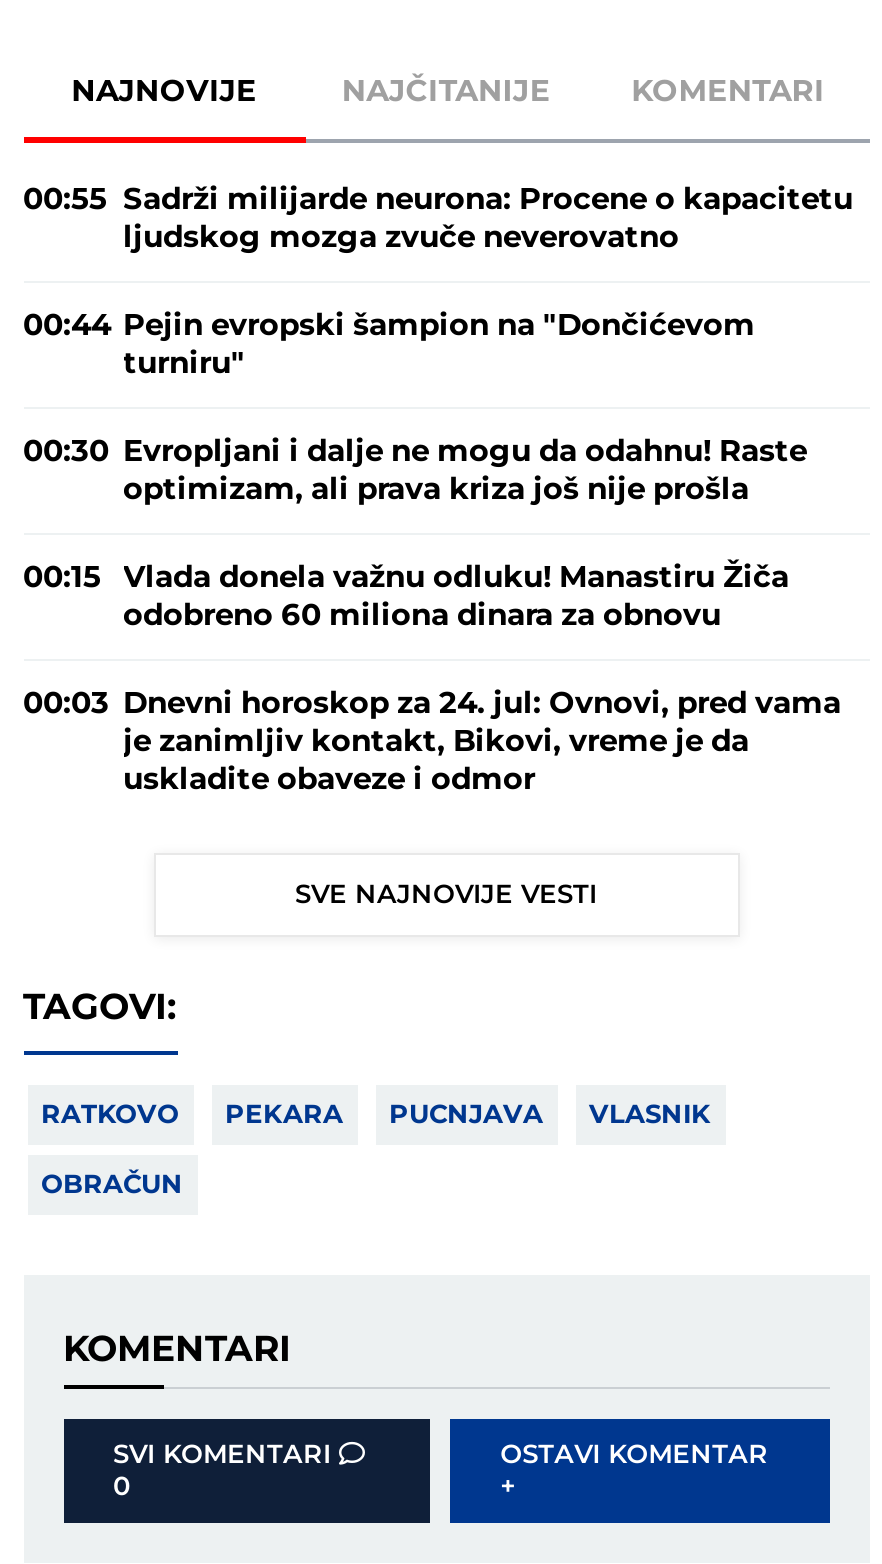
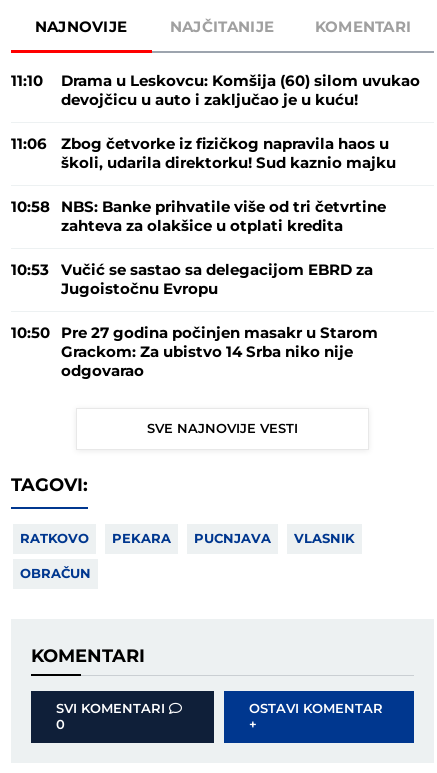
- 00:55
+ 11:10

- Sadrži milijarde neurona: Procene o kapacitetu
- ljudskog mozga zvuče neverovatno
+ Drama u Leskovcu: Komšija (60) silom uvukao
+ devojčicu u auto i zaključao je u kuću!

- 00:44
+ 11:06

- Pejin evropski šampion na "Dončićevom
- turniru"
+ Zbog četvorke iz fizičkog napravila haos u
+ školi, udarila direktorku! Sud kaznio majku

- 00:30
+ 10:58

- Evropljani i dalje ne mogu da odahnu! Raste
- optimizam, ali prava kriza još nije prošla
+ NBS: Banke prihvatile više od tri četvrtine
+ zahteva za olakšice u otplati kredita

- 00:15
+ 10:53

- Vlada donela važnu odluku! Manastiru Žiča
- odobreno 60 miliona dinara za obnovu
+ Vučić se sastao sa delegacijom EBRD za
+ Jugoistočnu Evropu

- 00:03
+ 10:50

- Dnevni horoskop za 24. jul: Ovnovi, pred vama
- je zanimljiv kontakt, Bikovi, vreme je da
- uskladite obaveze i odmor
+ Pre 27 godina počinjen masakr u Starom
+ Grackom: Za ubistvo 14 Srba niko nije
+ odgovarao
